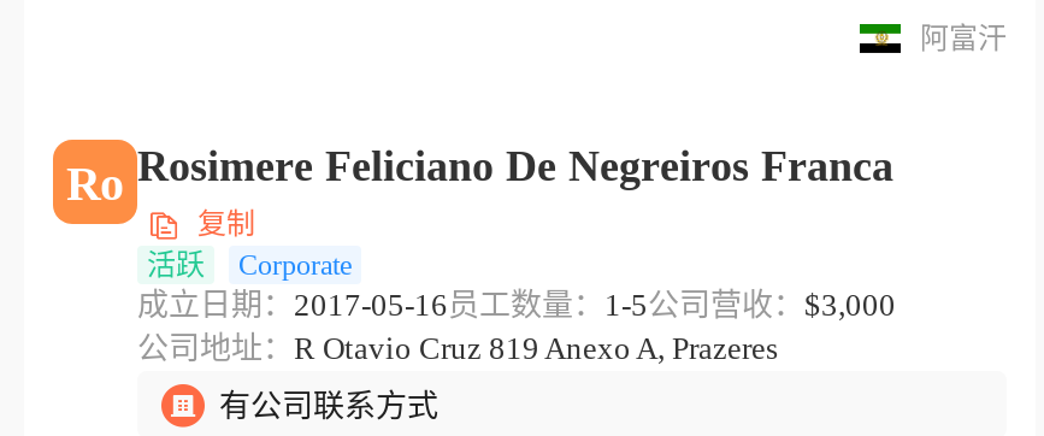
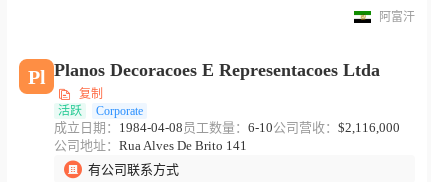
- Ro Rosimere Feliciano De Negreiros Franca
+ Pl Planos Decoracoes E Representacoes Ltda

- 成立日期：2017-05-16员工数量：1-5公司营收：$3,000
- 公司地址：R Otavio Cruz 819 Anexo A, Prazeres
+ 成立日期：1984-04-08员工数量：6-10公司营收：$2,116,000
+ 公司地址：Rua Alves De Brito 141
